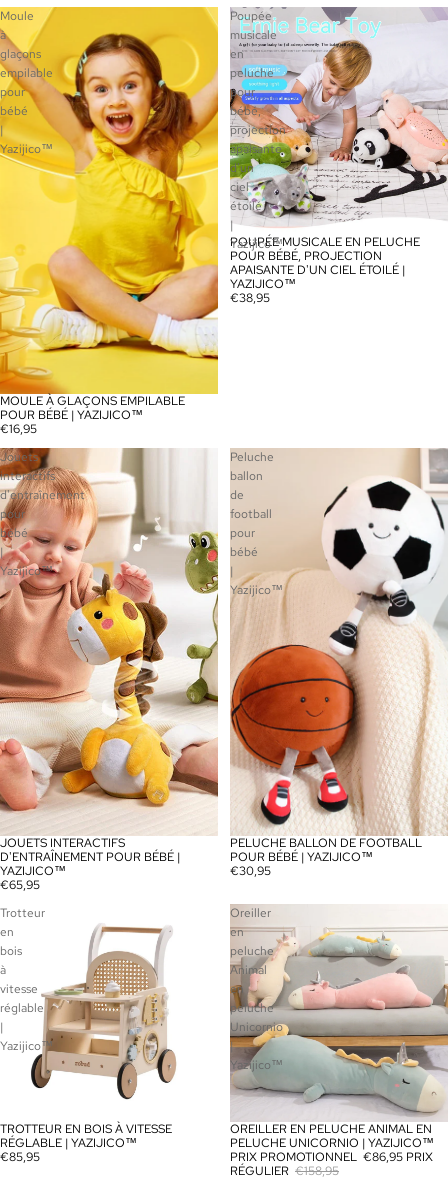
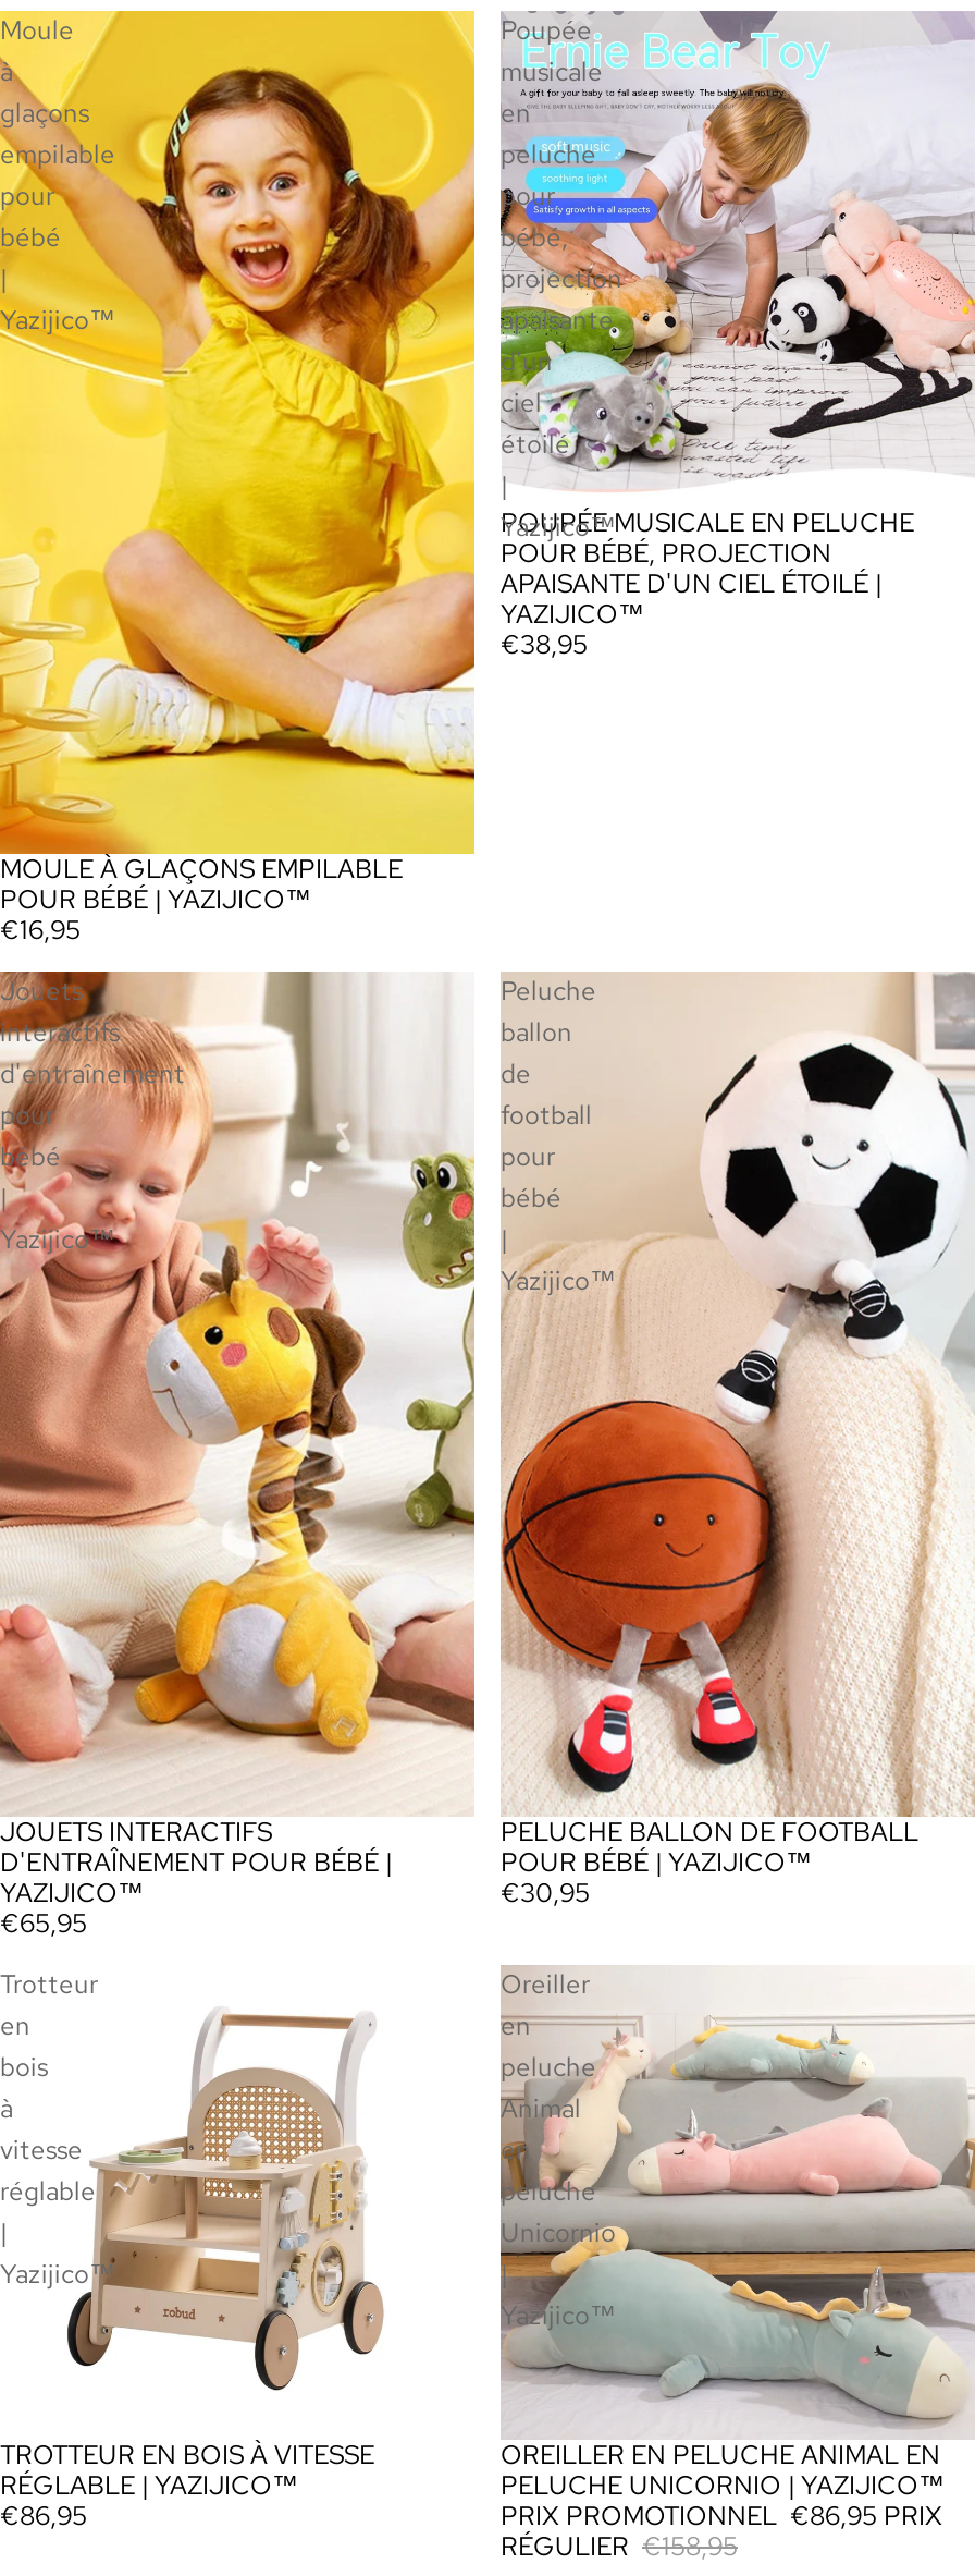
- €85,95
+ €86,95
